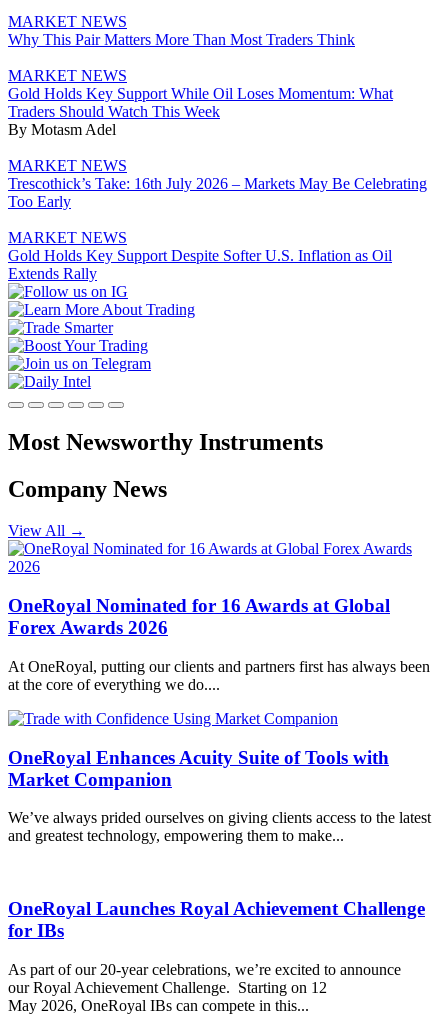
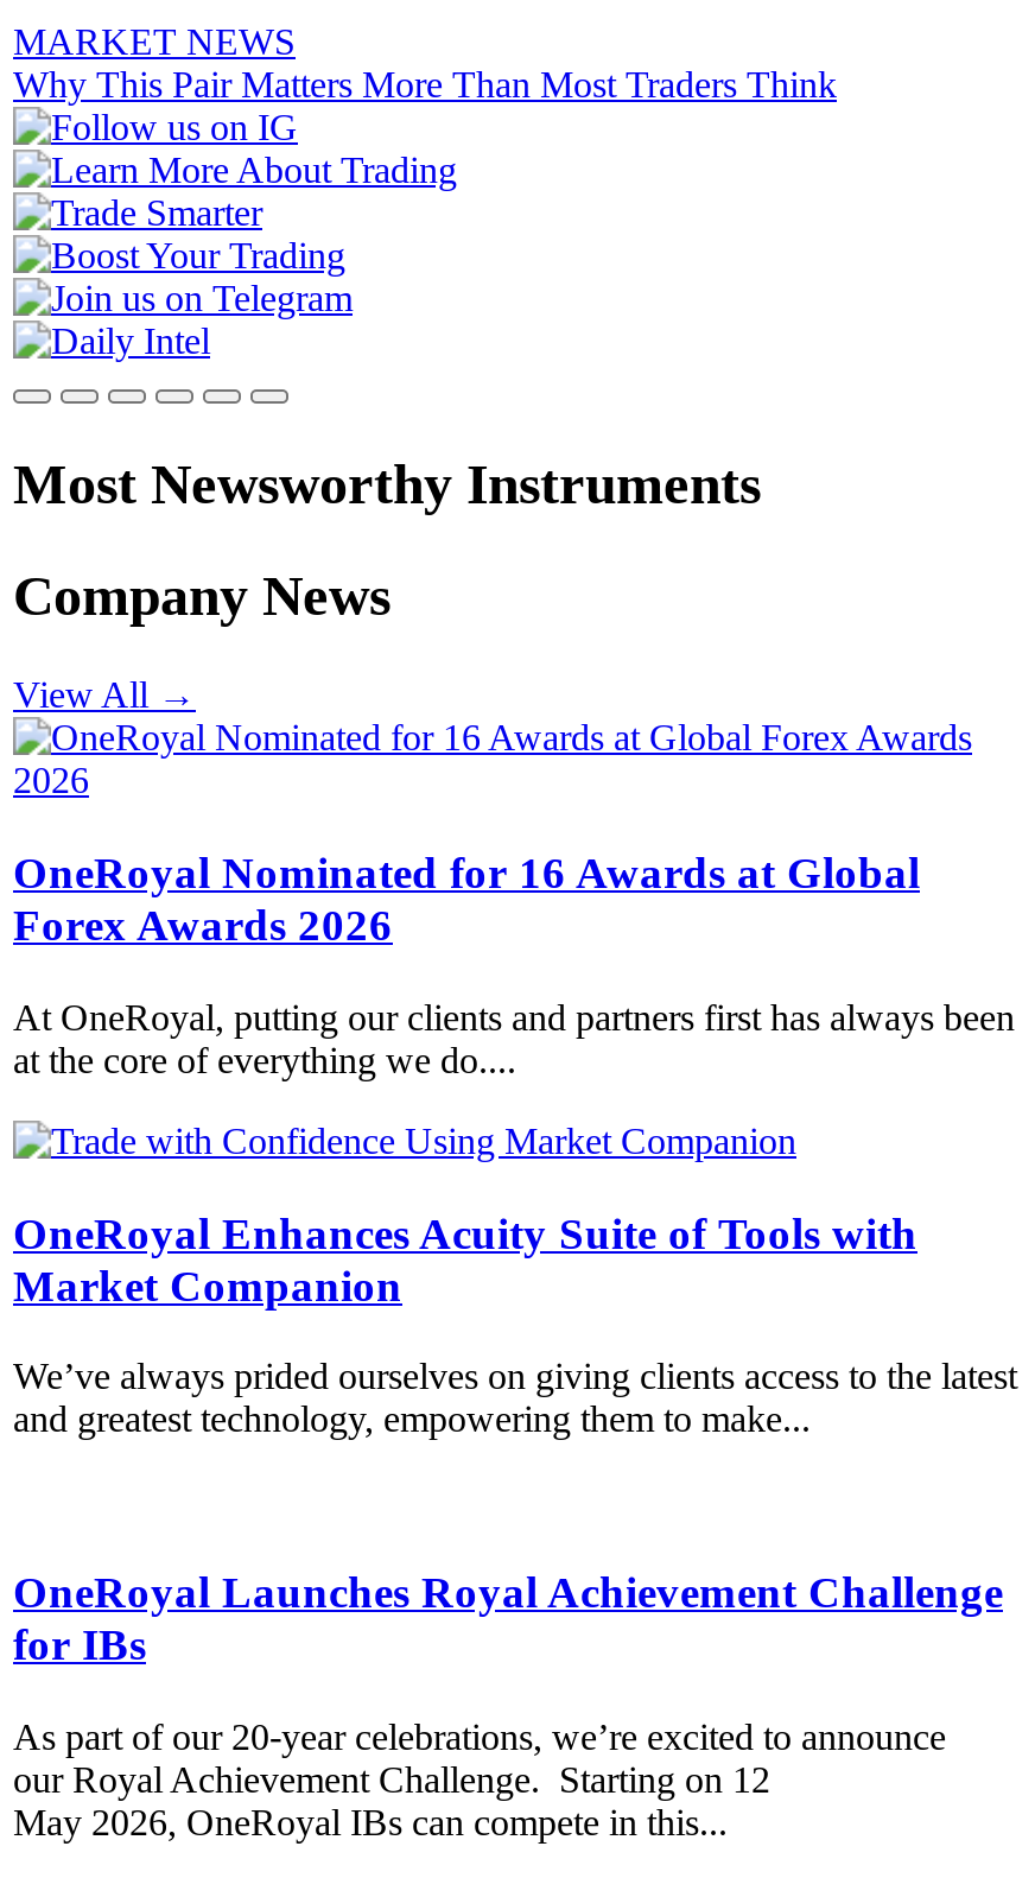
- MARKET NEWS
- Gold Holds Key Support While Oil Loses Momentum: What
- Traders Should Watch This Week
- By Motasm Adel
- MARKET NEWS
- Trescothick’s Take: 16th July 2026 – Markets May Be Celebrating
- Too Early
- MARKET NEWS
- Gold Holds Key Support Despite Softer U.S. Inflation as Oil
- Extends Rally
